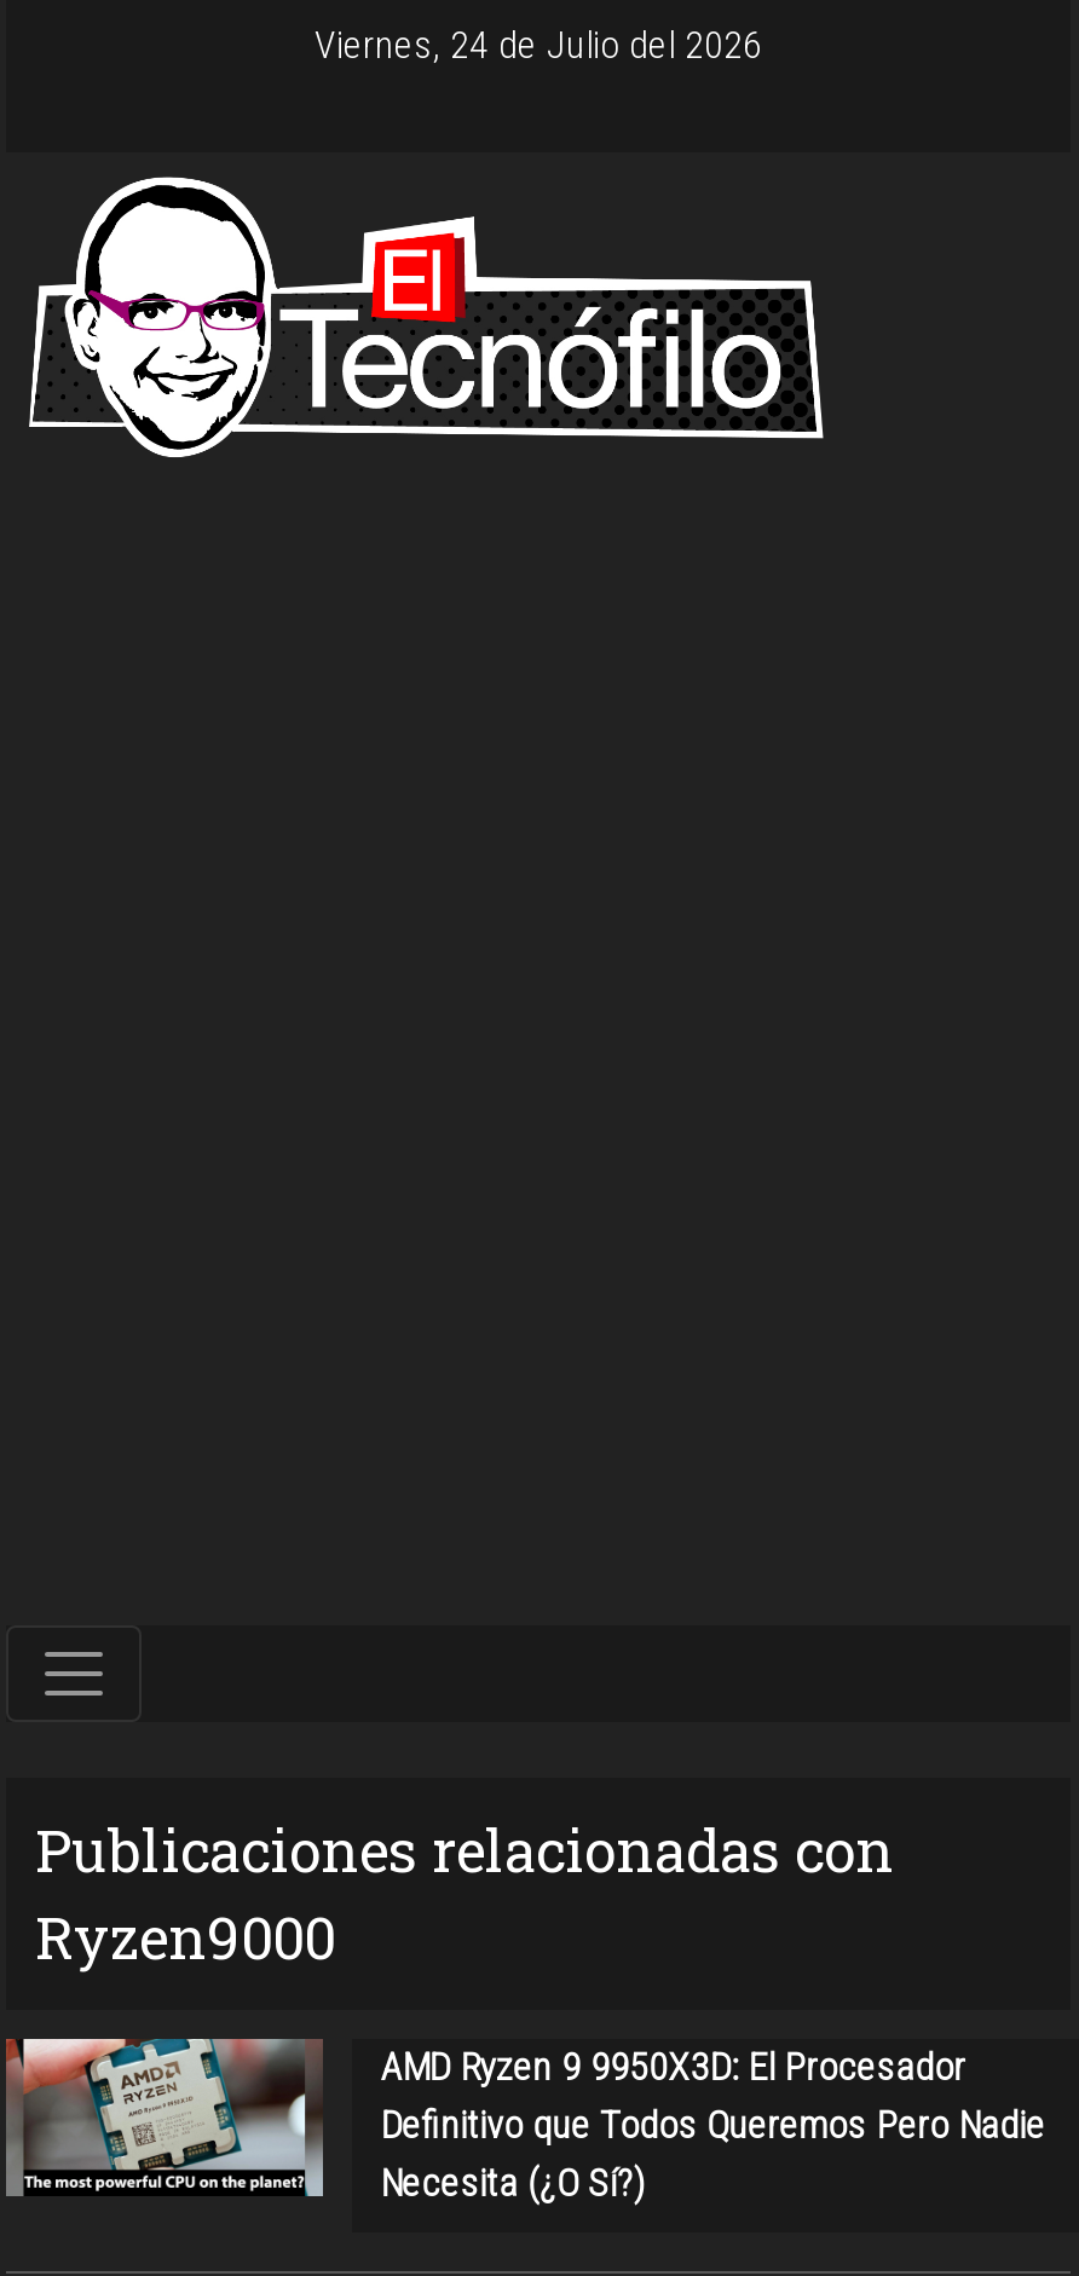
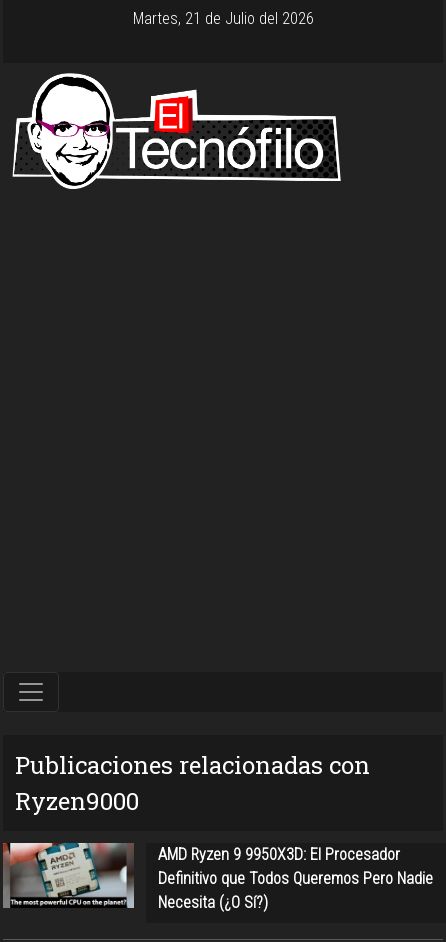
- Viernes, 24 de Julio del 2026
+ Martes, 21 de Julio del 2026
